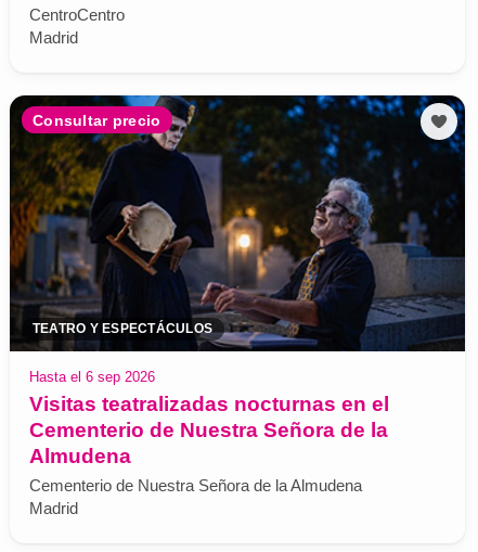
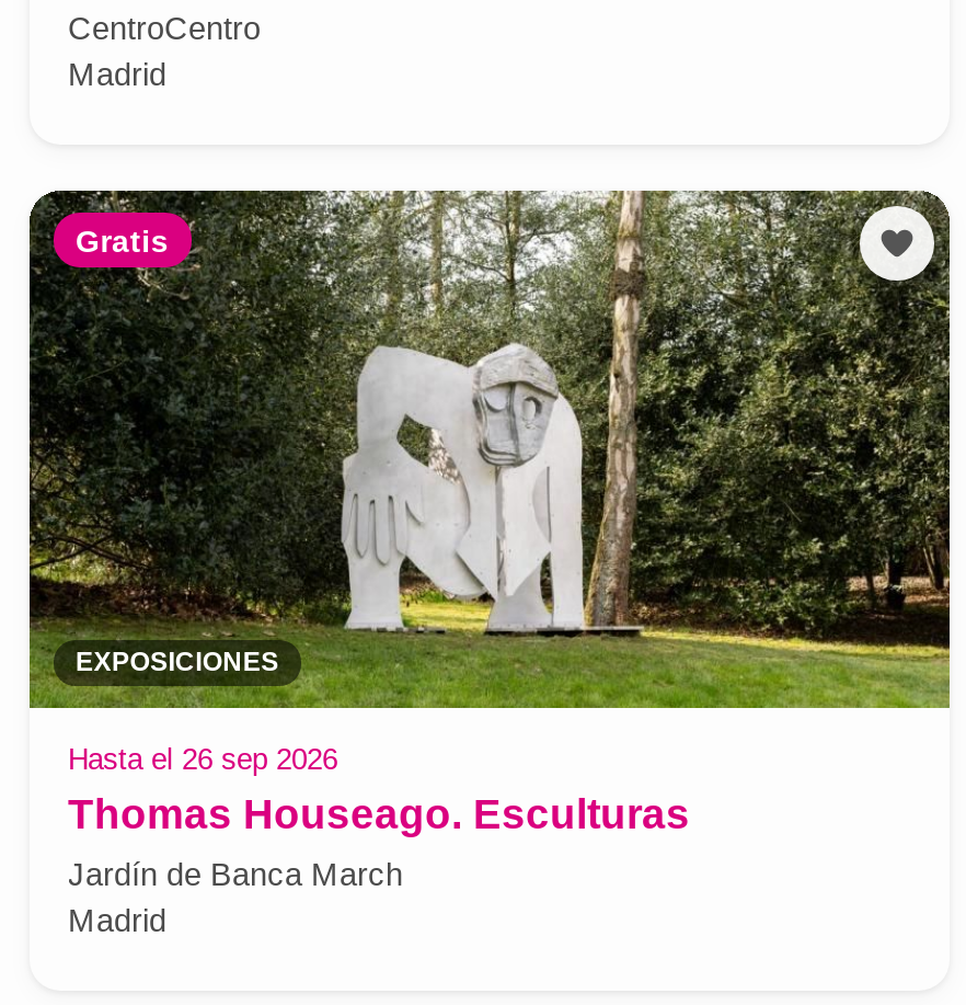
- [image]
- Consultar precio
+ [image]
+ Gratis

- TEATRO Y ESPECTÁCULOS
+ EXPOSICIONES

- Hasta el 6 sep 2026
- Visitas teatralizadas nocturnas en el
- Cementerio de Nuestra Señora de la
- Almudena
- Cementerio de Nuestra Señora de la Almudena
+ Hasta el 26 sep 2026
+ Thomas Houseago. Esculturas
+ Jardín de Banca March
